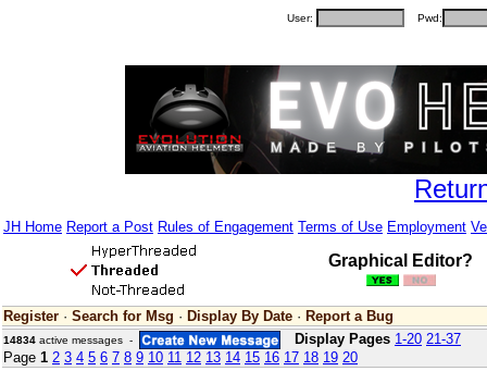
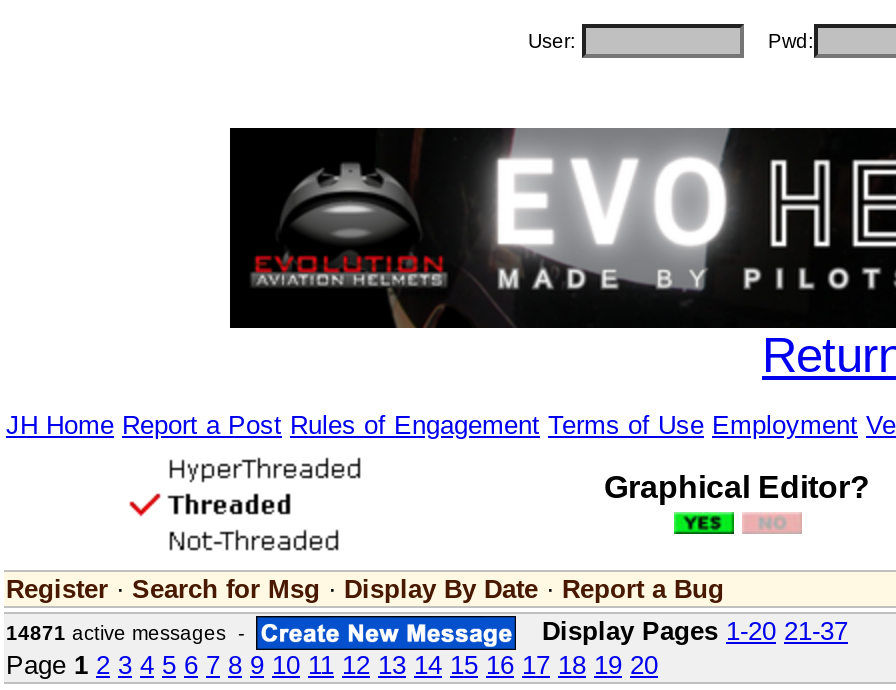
- 14834 active messages -
+ 14871 active messages -
